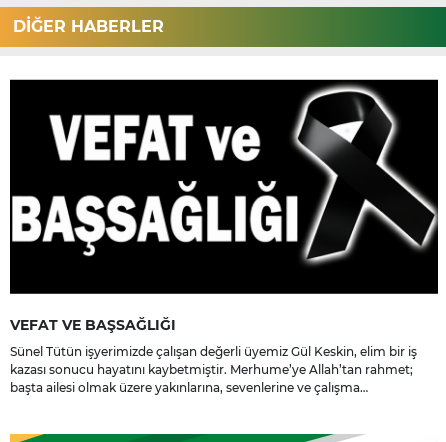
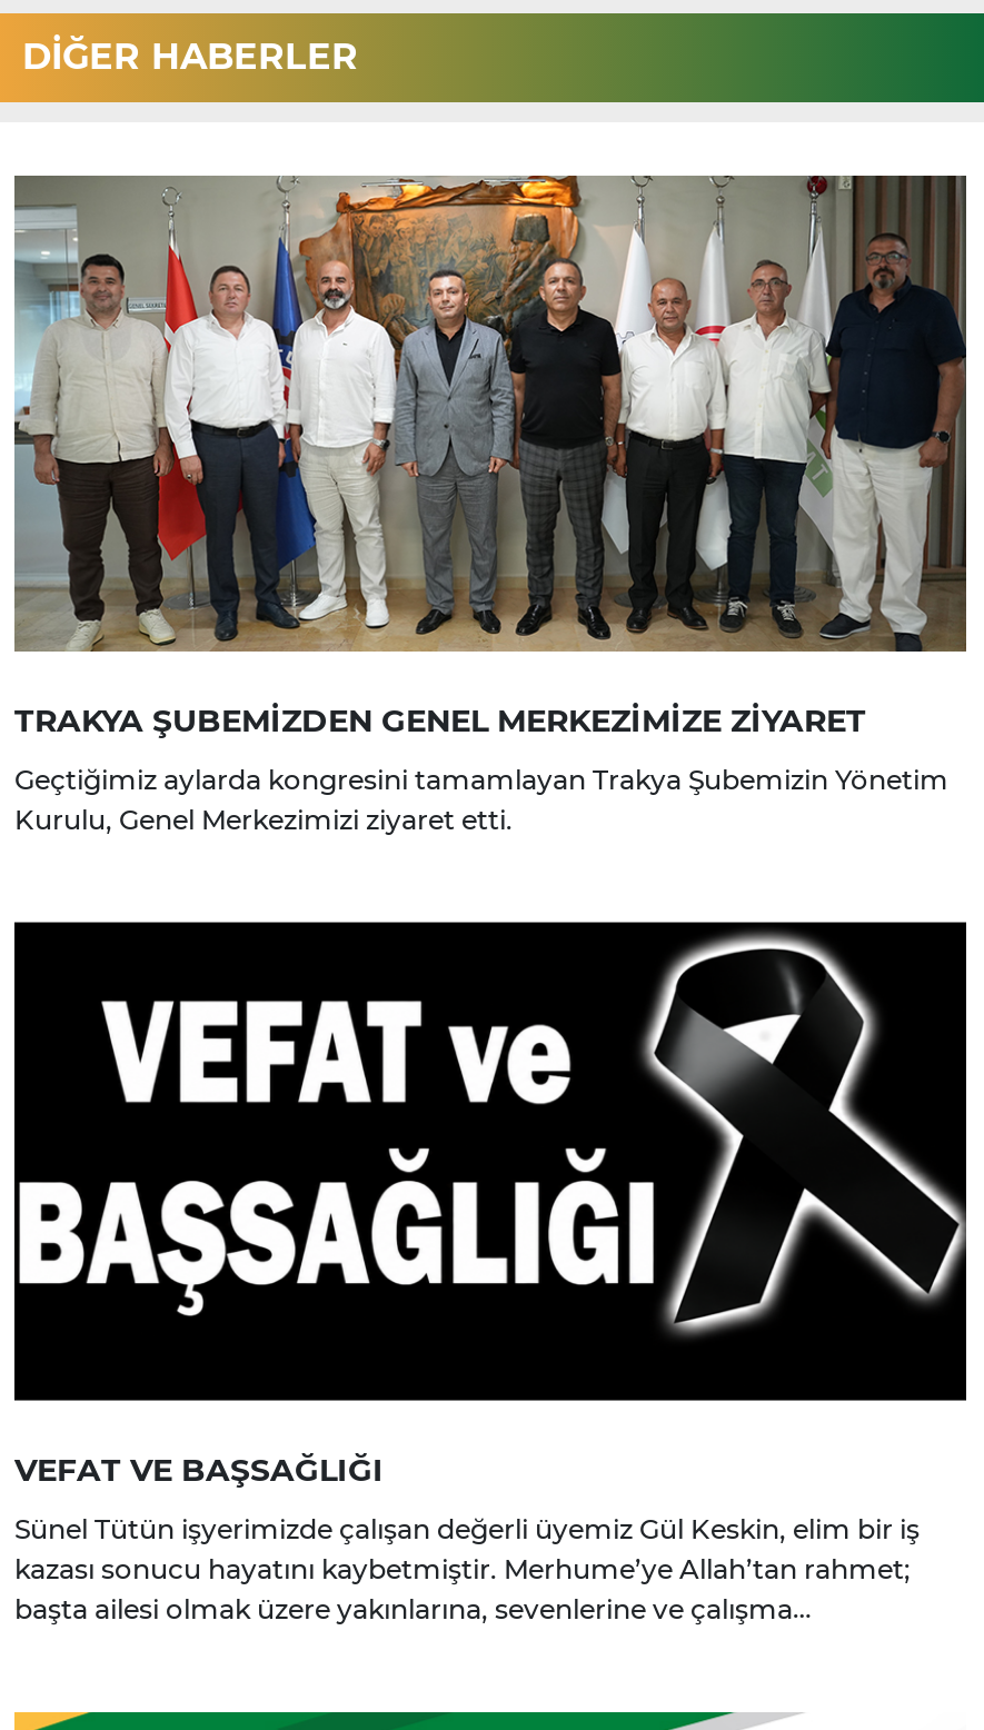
+ [image]
+ TRAKYA ŞUBEMİZDEN GENEL MERKEZİMİZE ZİYARET
+ Geçtiğimiz aylarda kongresini tamamlayan Trakya Şubemizin Yönetim
+ Kurulu, Genel Merkezimizi ziyaret etti.
